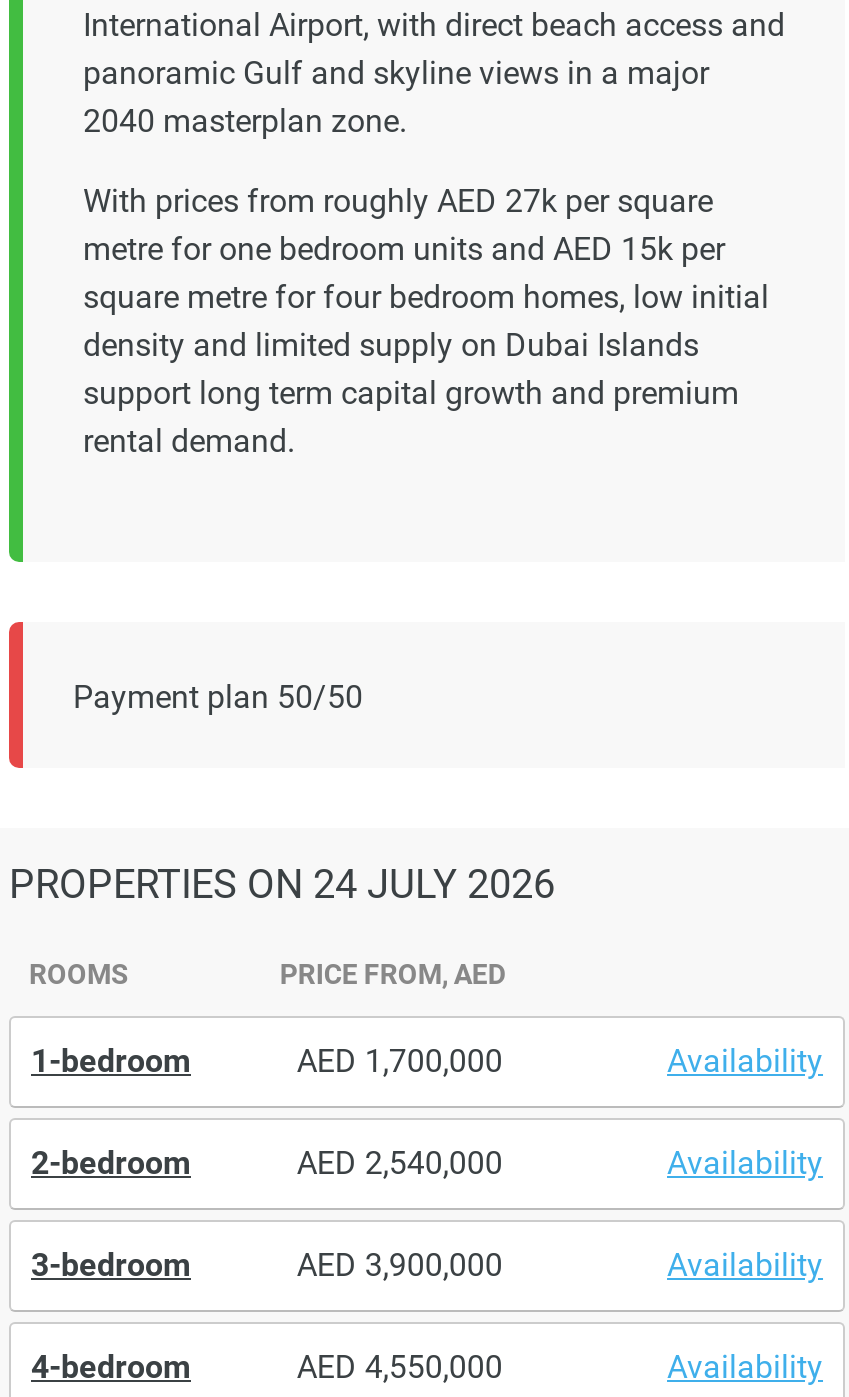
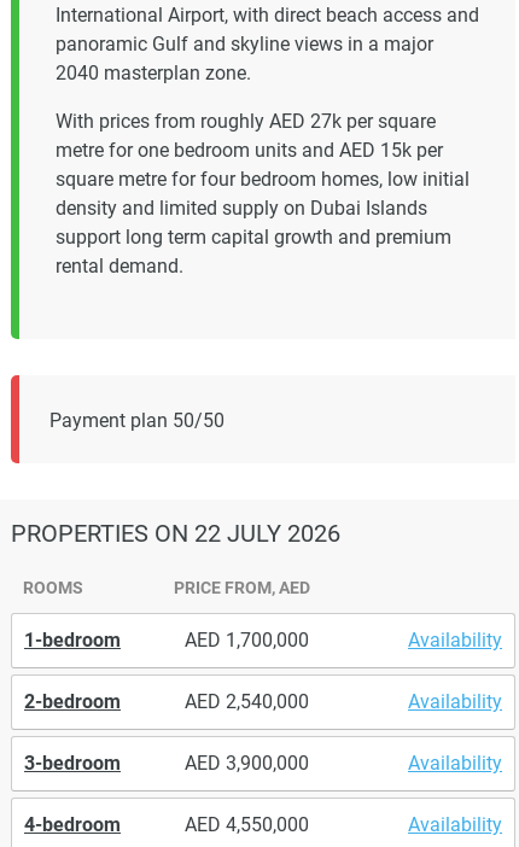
- PROPERTIES ON 24 JULY 2026
+ PROPERTIES ON 22 JULY 2026
